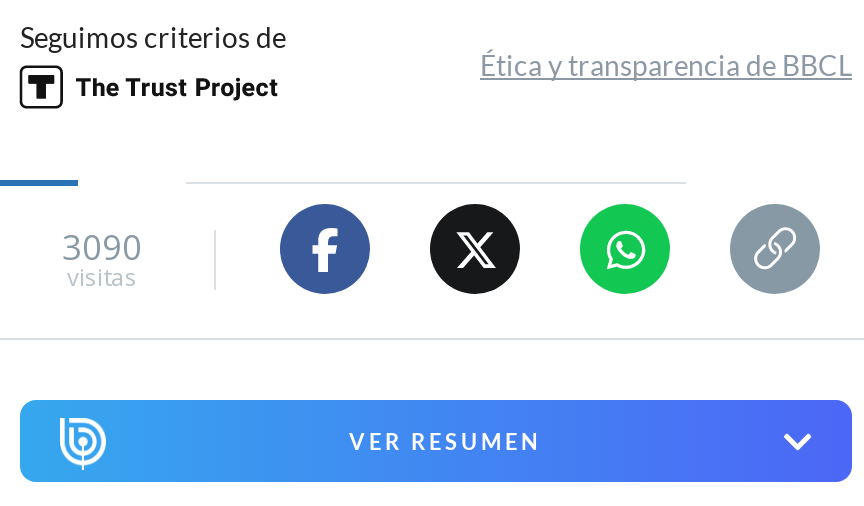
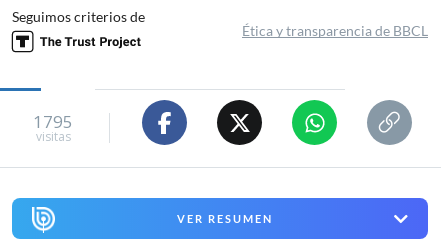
- 3090
+ 1795
